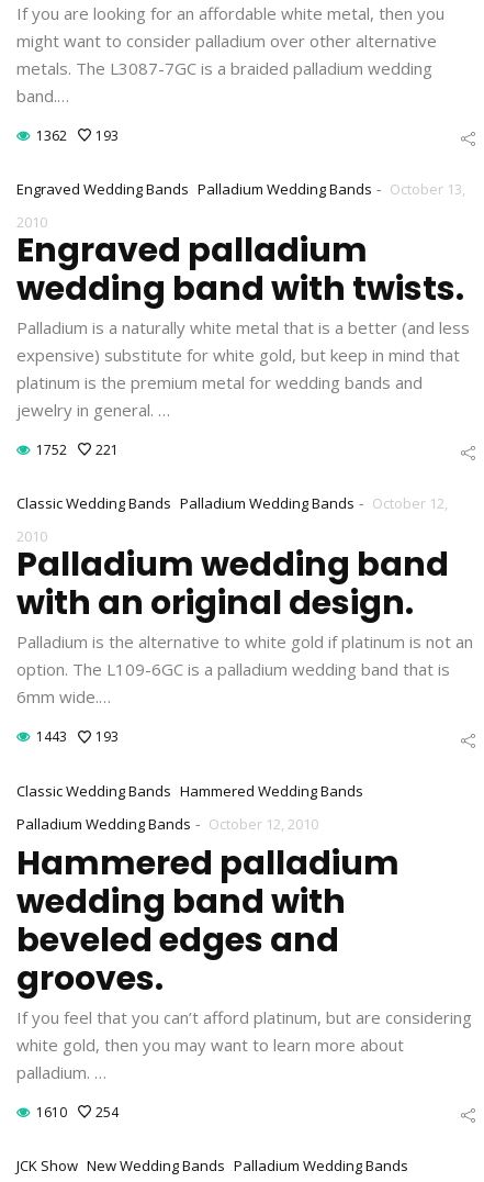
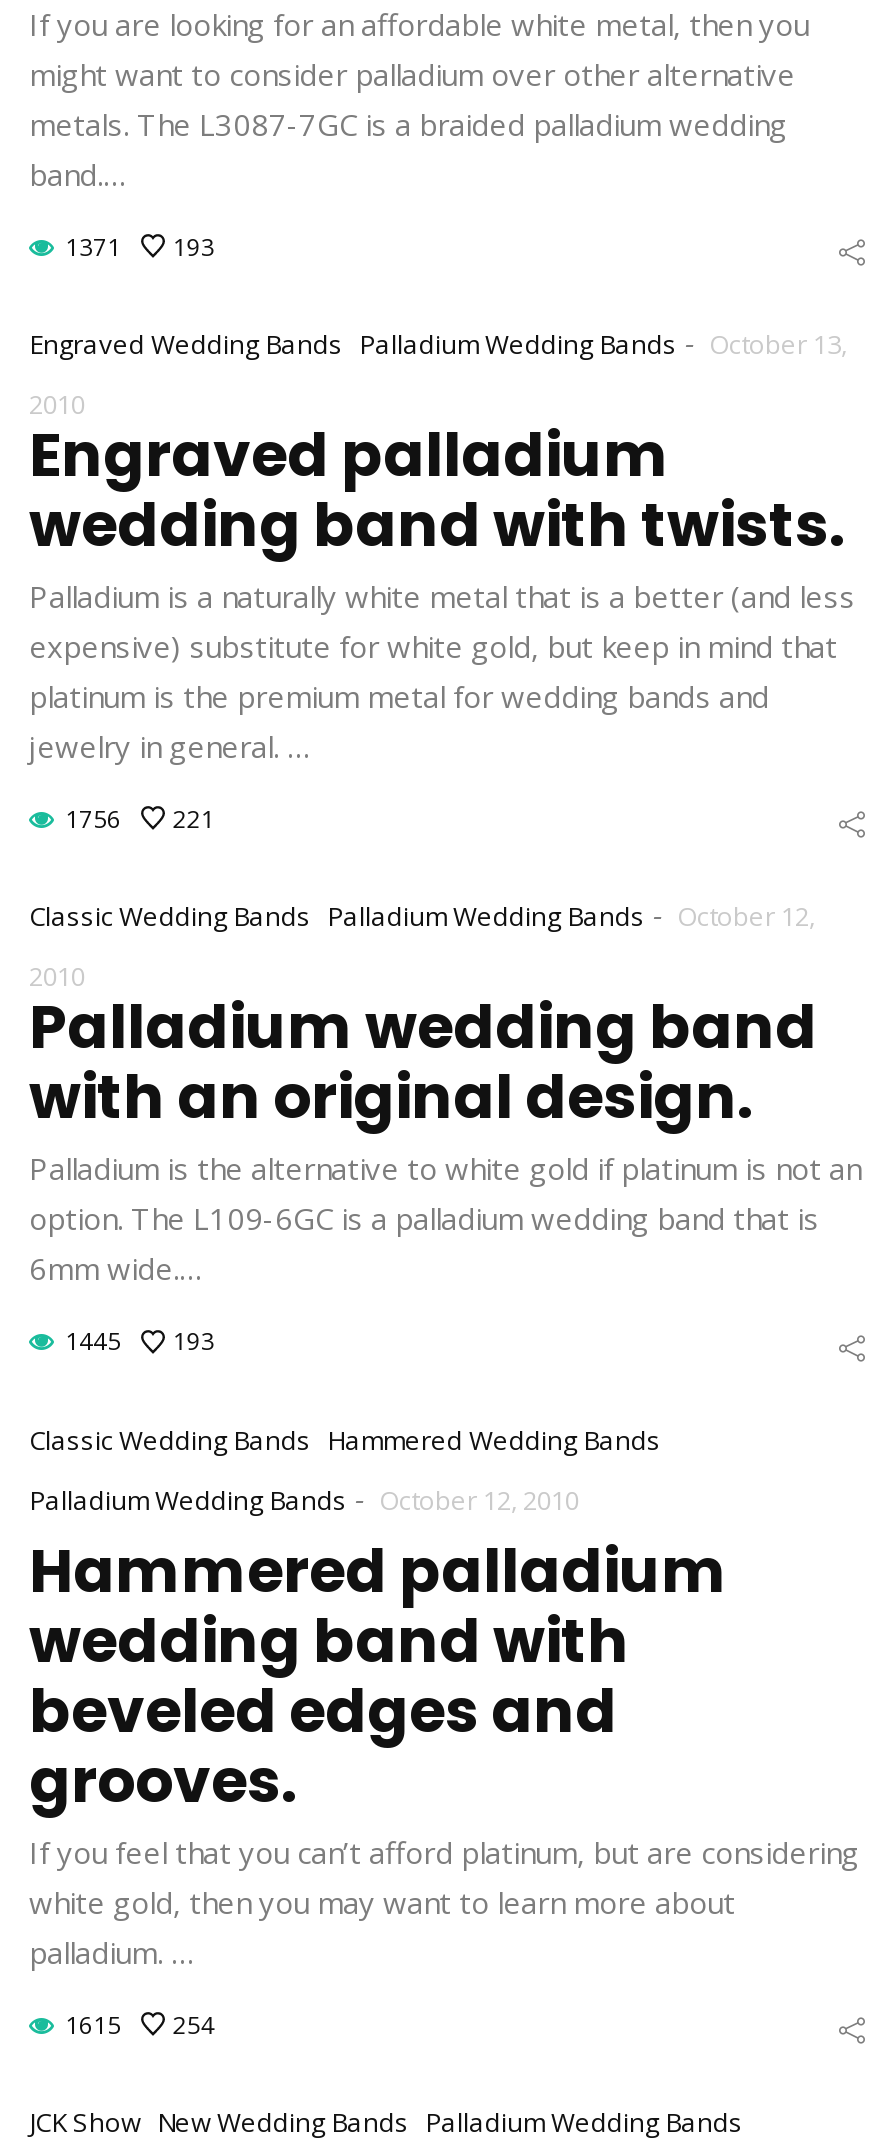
- 1362 193
+ 1371 193

- 1752 221
+ 1756 221

- 1443 193
+ 1445 193

- 1610 254
+ 1615 254
